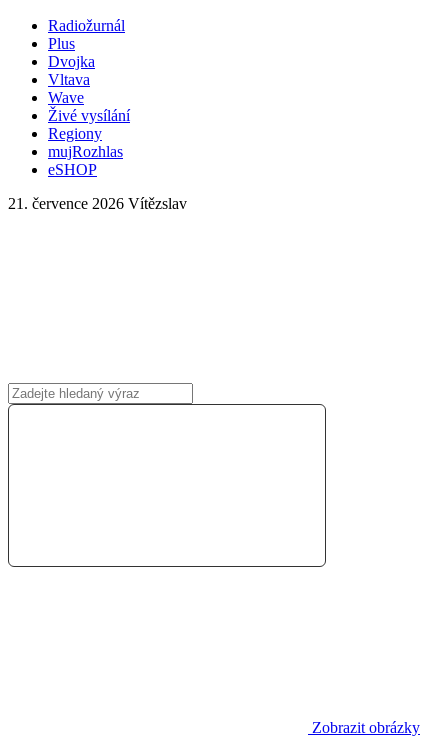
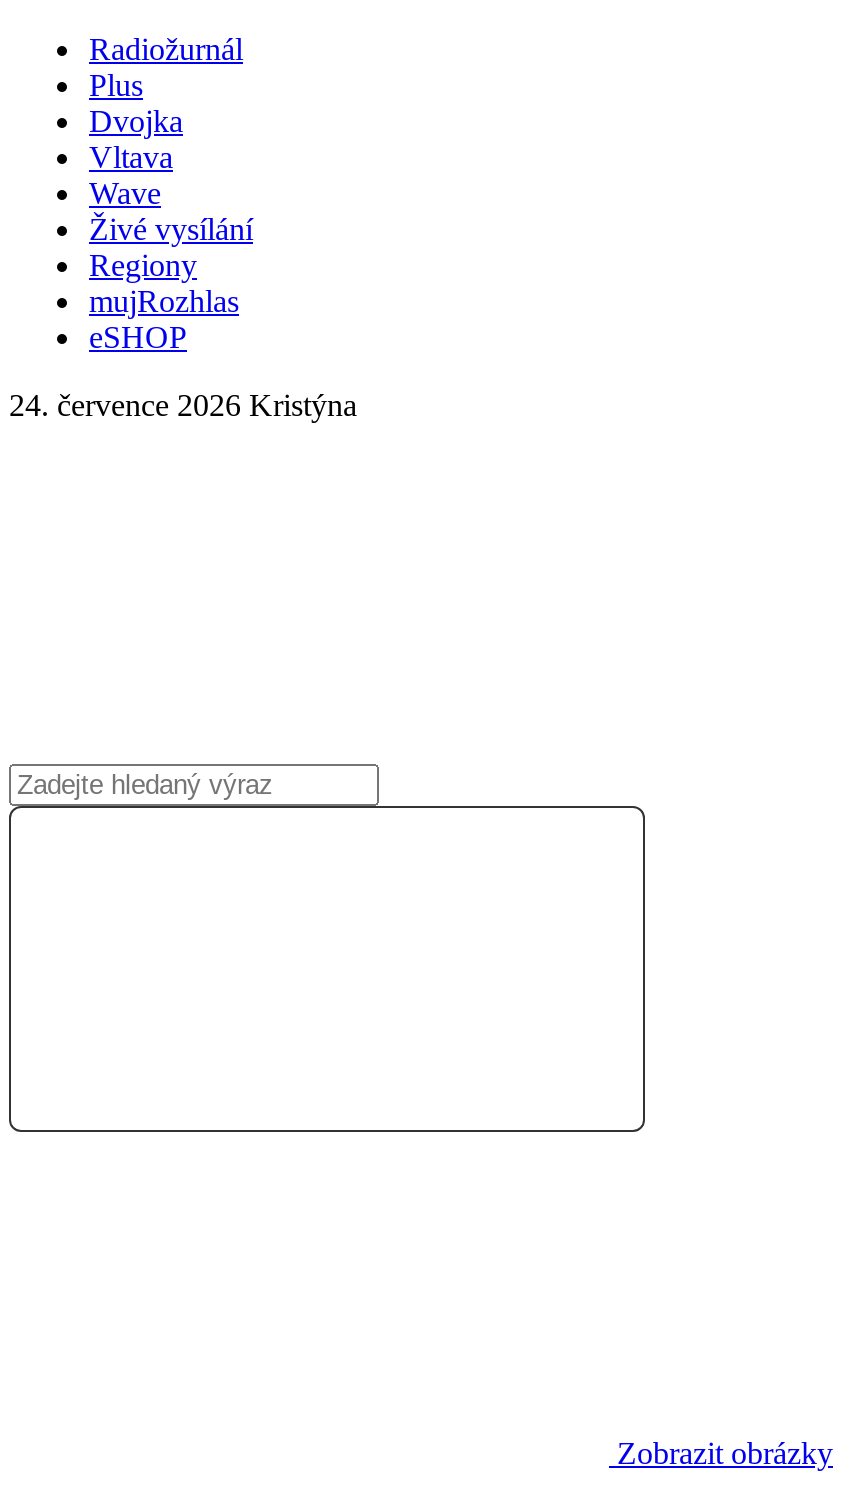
- 21. července 2026 Vítězslav
+ 24. července 2026 Kristýna
